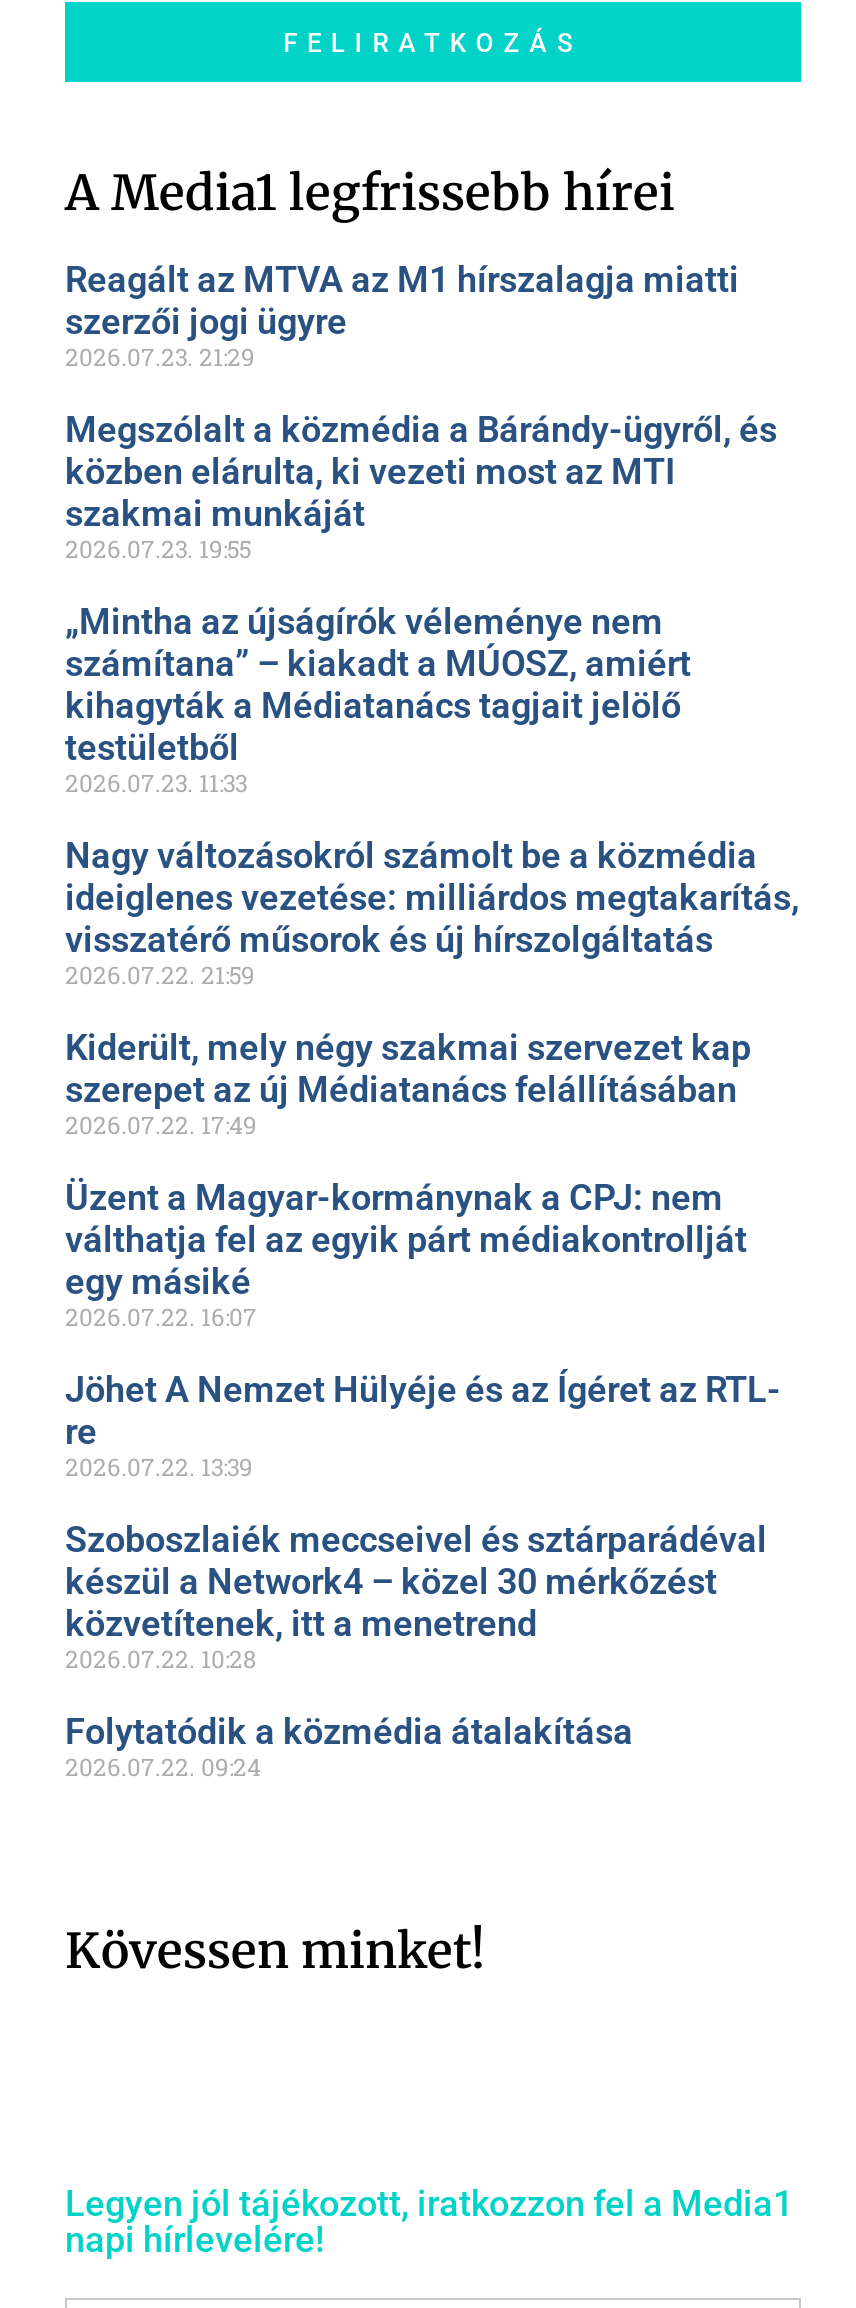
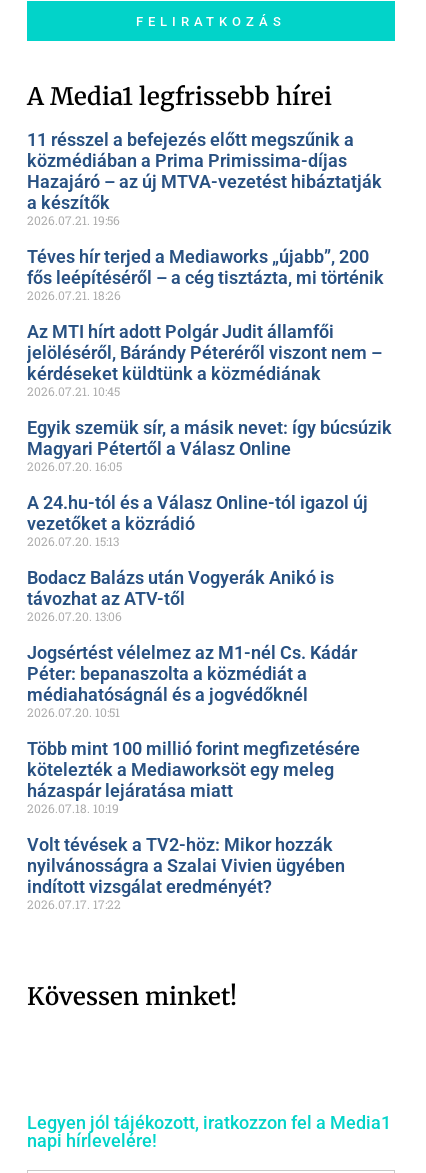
- Reagált az MTVA az M1 hírszalagja miatti
- szerzői jogi ügyre
- 2026.07.23. 21:29
+ 11 résszel a befejezés előtt megszűnik a
+ közmédiában a Prima Primissima-díjas
+ Hazajáró – az új MTVA-vezetést hibáztatják
+ a készítők
+ 2026.07.21. 19:56

- Megszólalt a közmédia a Bárándy-ügyről, és
- közben elárulta, ki vezeti most az MTI
- szakmai munkáját
- 2026.07.23. 19:55
+ Téves hír terjed a Mediaworks „újabb”, 200
+ fős leépítéséről – a cég tisztázta, mi történik
+ 2026.07.21. 18:26

- „Mintha az újságírók véleménye nem
- számítana” – kiakadt a MÚOSZ, amiért
- kihagyták a Médiatanács tagjait jelölő
- testületből
- 2026.07.23. 11:33
+ Az MTI hírt adott Polgár Judit államfői
+ jelöléséről, Bárándy Péteréről viszont nem –
+ kérdéseket küldtünk a közmédiának
+ 2026.07.21. 10:45

- Nagy változásokról számolt be a közmédia
- ideiglenes vezetése: milliárdos megtakarítás,
- visszatérő műsorok és új hírszolgáltatás
- 2026.07.22. 21:59
+ Egyik szemük sír, a másik nevet: így búcsúzik
+ Magyari Pétertől a Válasz Online
+ 2026.07.20. 16:05

- Kiderült, mely négy szakmai szervezet kap
- szerepet az új Médiatanács felállításában
- 2026.07.22. 17:49
+ A 24.hu-tól és a Válasz Online-tól igazol új
+ vezetőket a közrádió
+ 2026.07.20. 15:13

- Üzent a Magyar-kormánynak a CPJ: nem
- válthatja fel az egyik párt médiakontrollját
- egy másiké
- 2026.07.22. 16:07
+ Bodacz Balázs után Vogyerák Anikó is
+ távozhat az ATV-től
+ 2026.07.20. 13:06

- Jöhet A Nemzet Hülyéje és az Ígéret az RTL-
- re
- 2026.07.22. 13:39
+ Jogsértést vélelmez az M1-nél Cs. Kádár
+ Péter: bepanaszolta a közmédiát a
+ médiahatóságnál és a jogvédőknél
+ 2026.07.20. 10:51

- Szoboszlaiék meccseivel és sztárparádéval
- készül a Network4 – közel 30 mérkőzést
- közvetítenek, itt a menetrend
- 2026.07.22. 10:28
+ Több mint 100 millió forint megfizetésére
+ kötelezték a Mediaworksöt egy meleg
+ házaspár lejáratása miatt
+ 2026.07.18. 10:19

- Folytatódik a közmédia átalakítása
- 2026.07.22. 09:24
+ Volt tévések a TV2-höz: Mikor hozzák
+ nyilvánosságra a Szalai Vivien ügyében
+ indított vizsgálat eredményét?
+ 2026.07.17. 17:22
